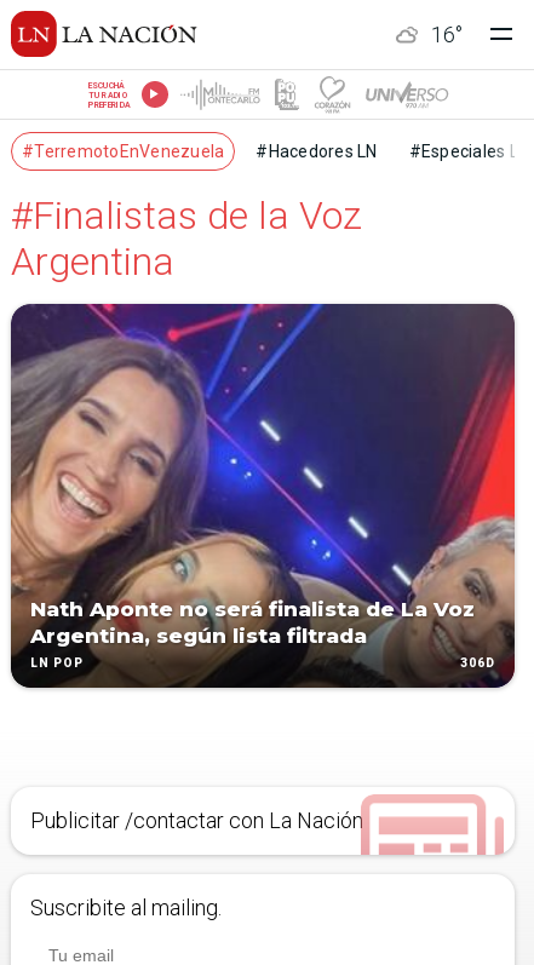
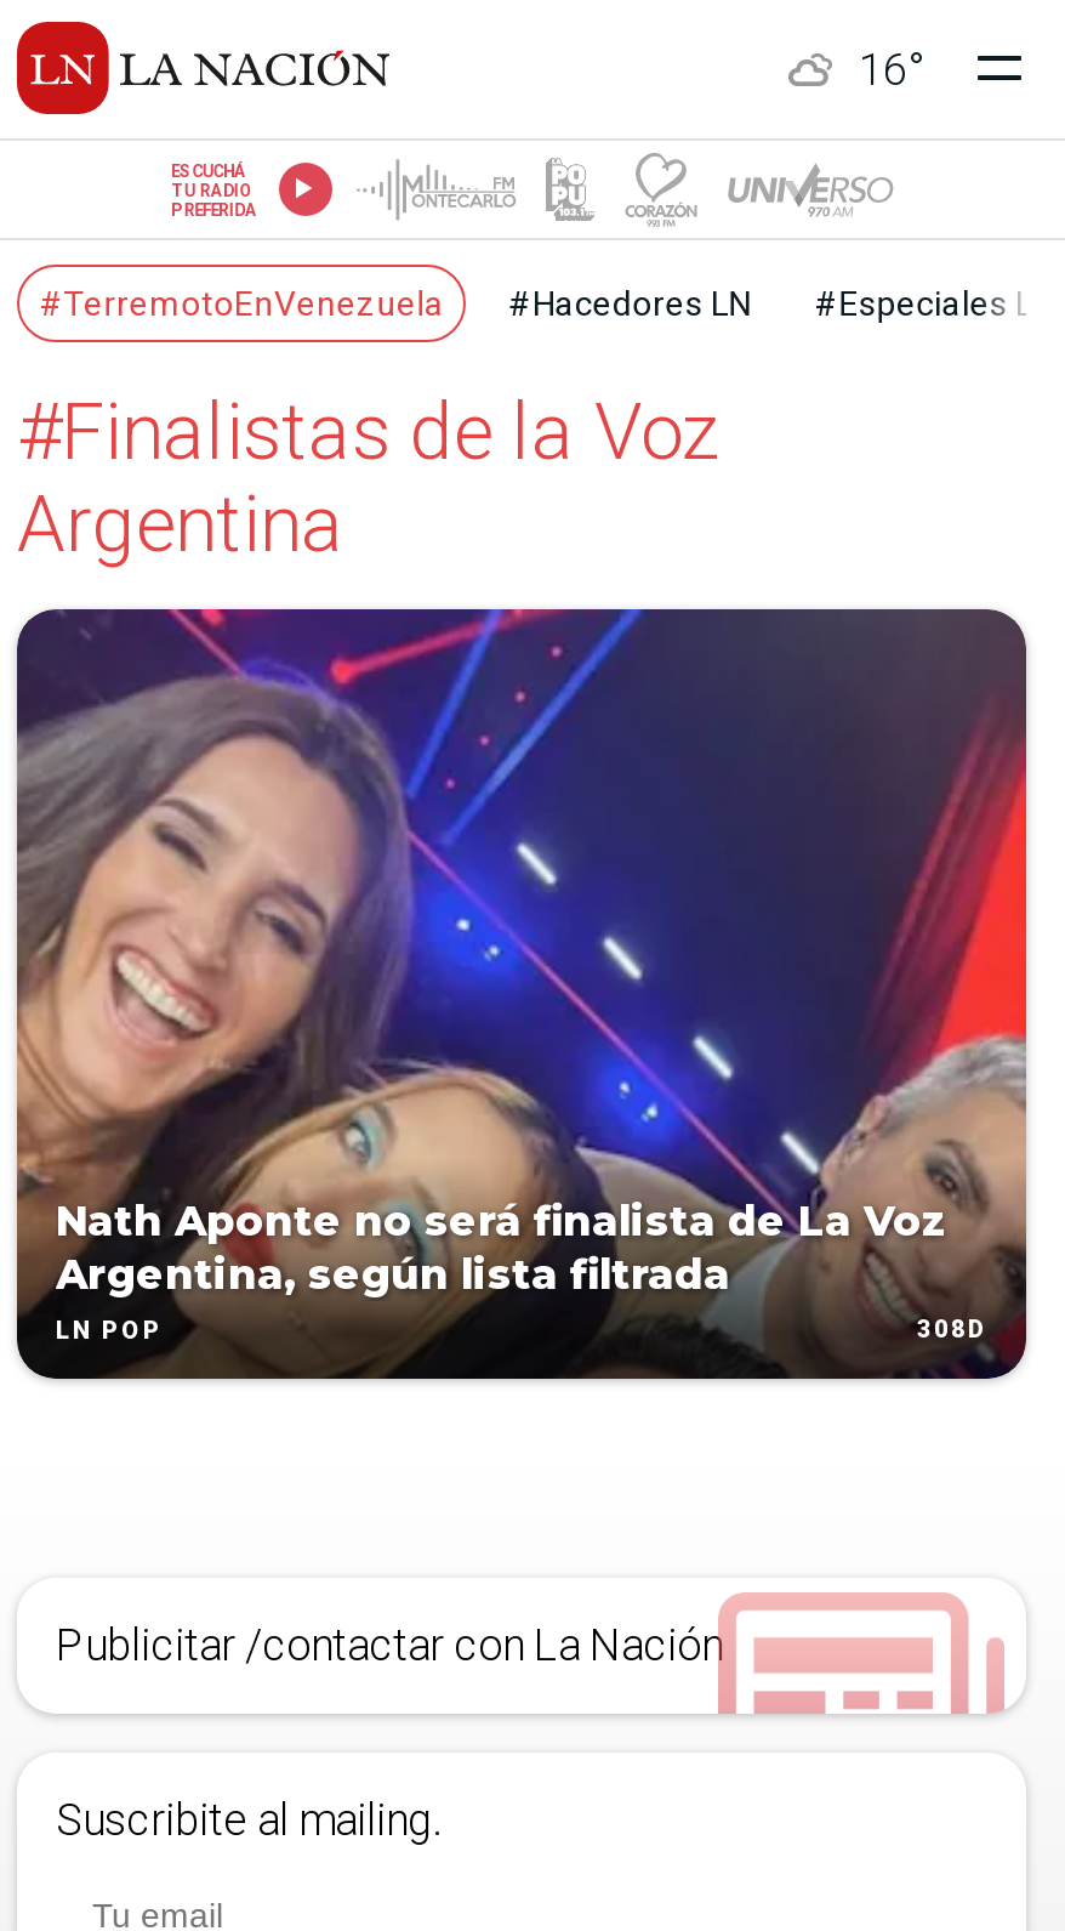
- 306D
+ 308D
